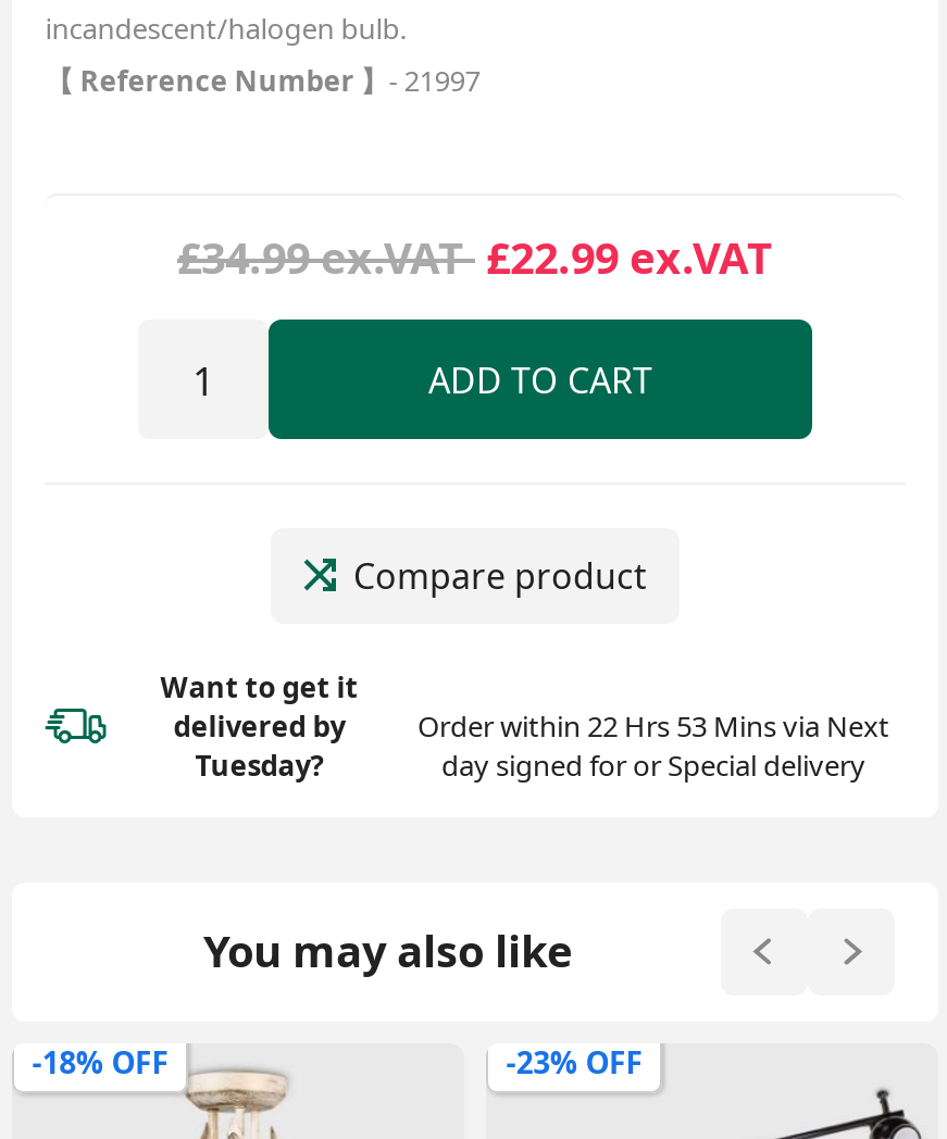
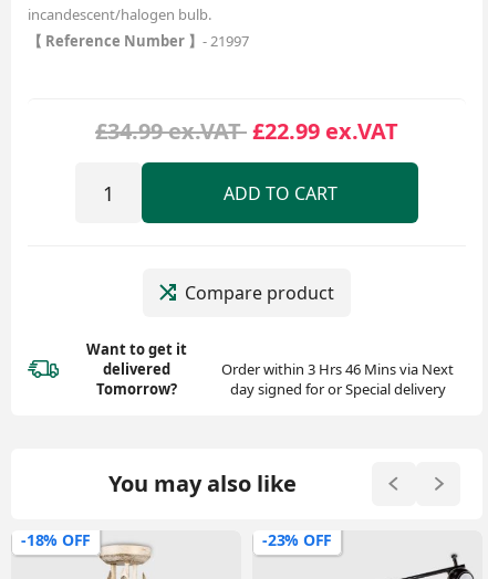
- delivered by
- Tuesday?
+ delivered
+ Tomorrow?

- Order within 22 Hrs 53 Mins via Next
+ Order within 3 Hrs 46 Mins via Next
